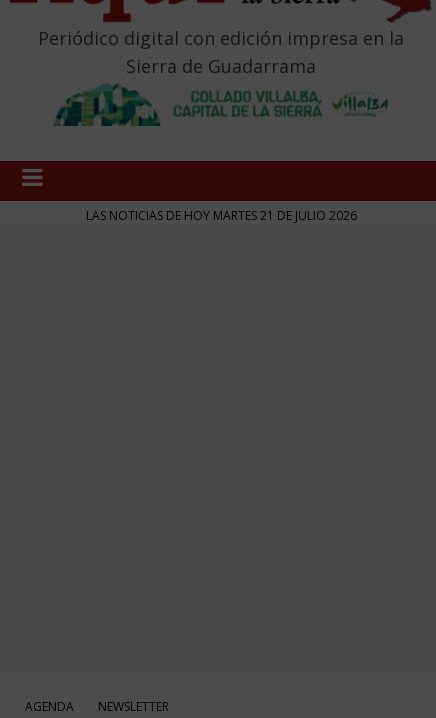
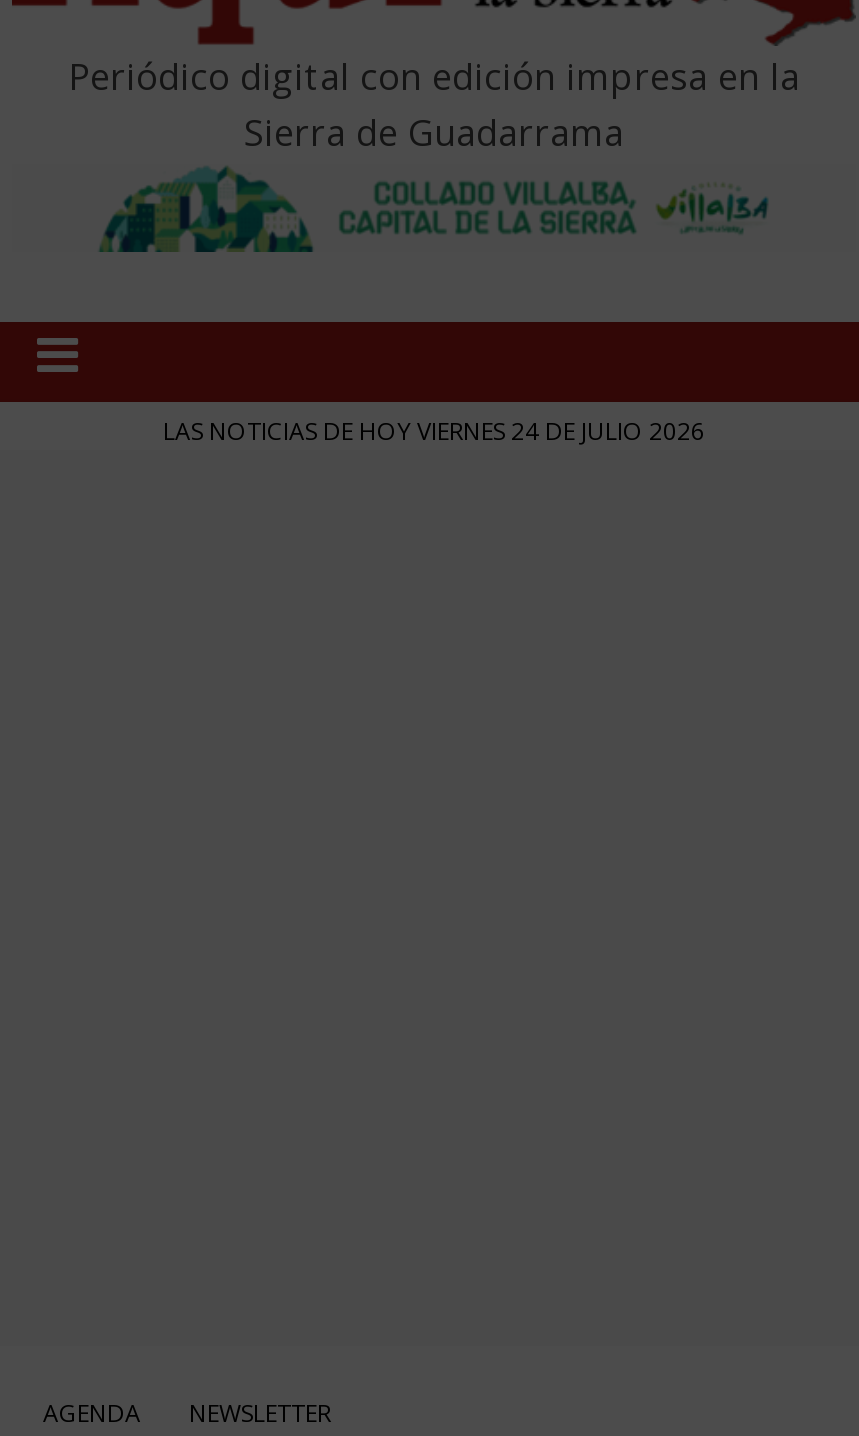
- LAS NOTICIAS DE HOY MARTES 21 DE JULIO 2026
+ LAS NOTICIAS DE HOY VIERNES 24 DE JULIO 2026
